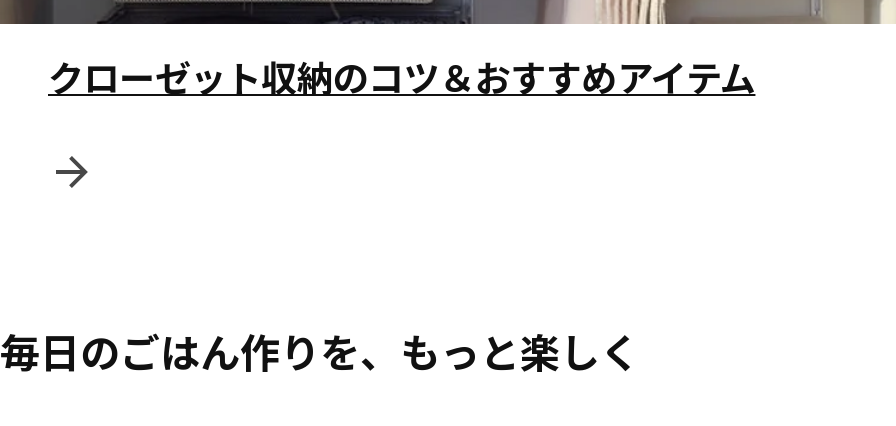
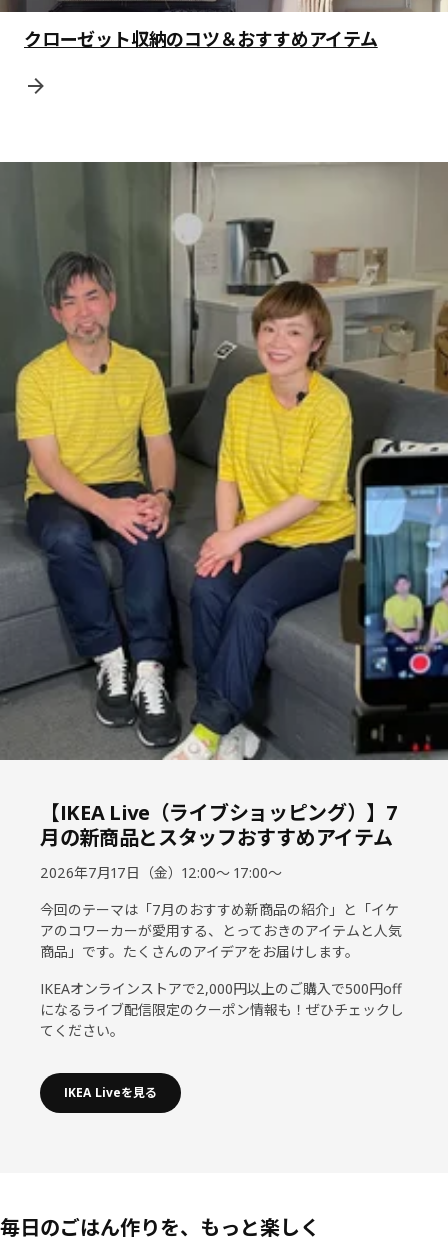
+ [image]
+ 【IKEA Live（ライブショッピング）】7
+ 月の新商品とスタッフおすすめアイテム
+ 2026年7月17日（金）12:00～ 17:00～
+ 今回のテーマは「7月のおすすめ新商品の紹介」と「イケ
+ アのコワーカーが愛用する、とっておきのアイテムと人気
+ 商品」です。たくさんのアイデアをお届けします。
+ IKEAオンラインストアで2,000円以上のご購入で500円off
+ になるライブ配信限定のクーポン情報も！ぜひチェックし
+ てください。
+ IKEA Liveを見る
